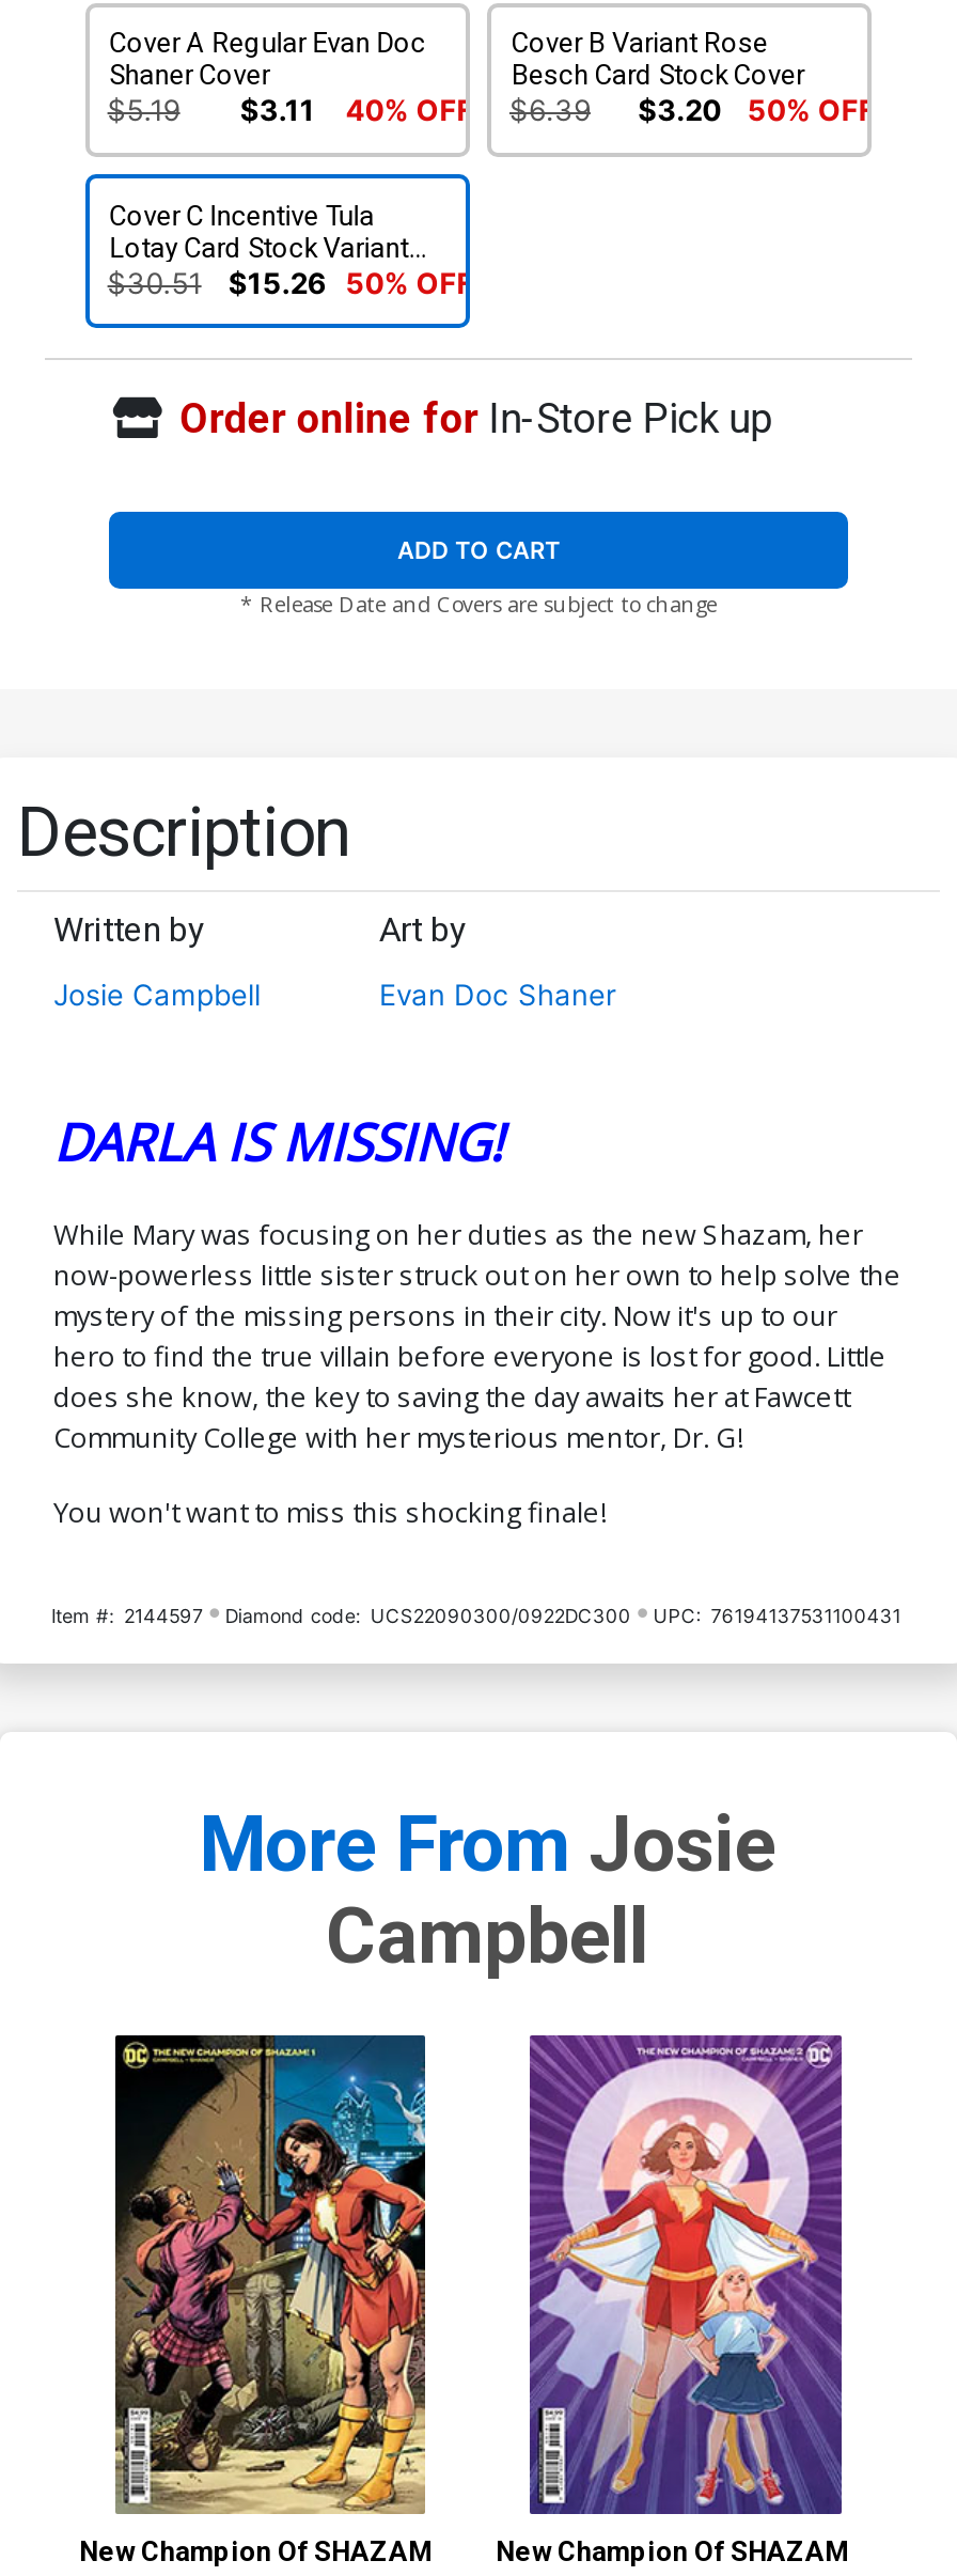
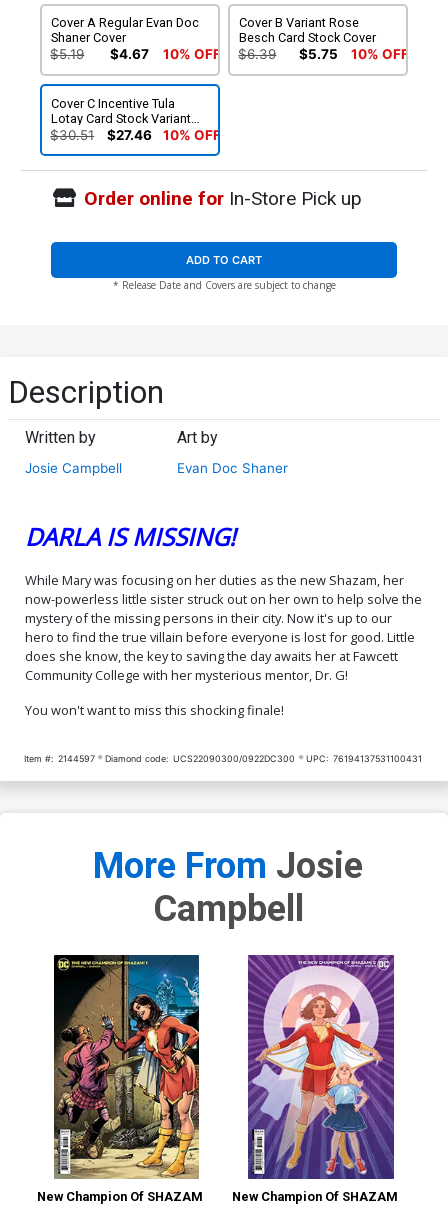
- $3.11
+ $4.67

- 40% OFF
+ 10% OFF

- $3.20
+ $5.75

- 50% OFF
+ 10% OFF

- $15.26 50% OFF
+ $27.46
+ 10% OFF
